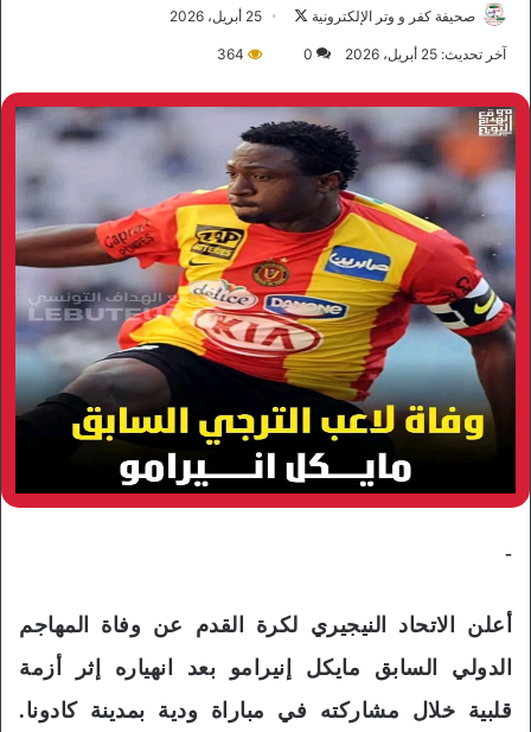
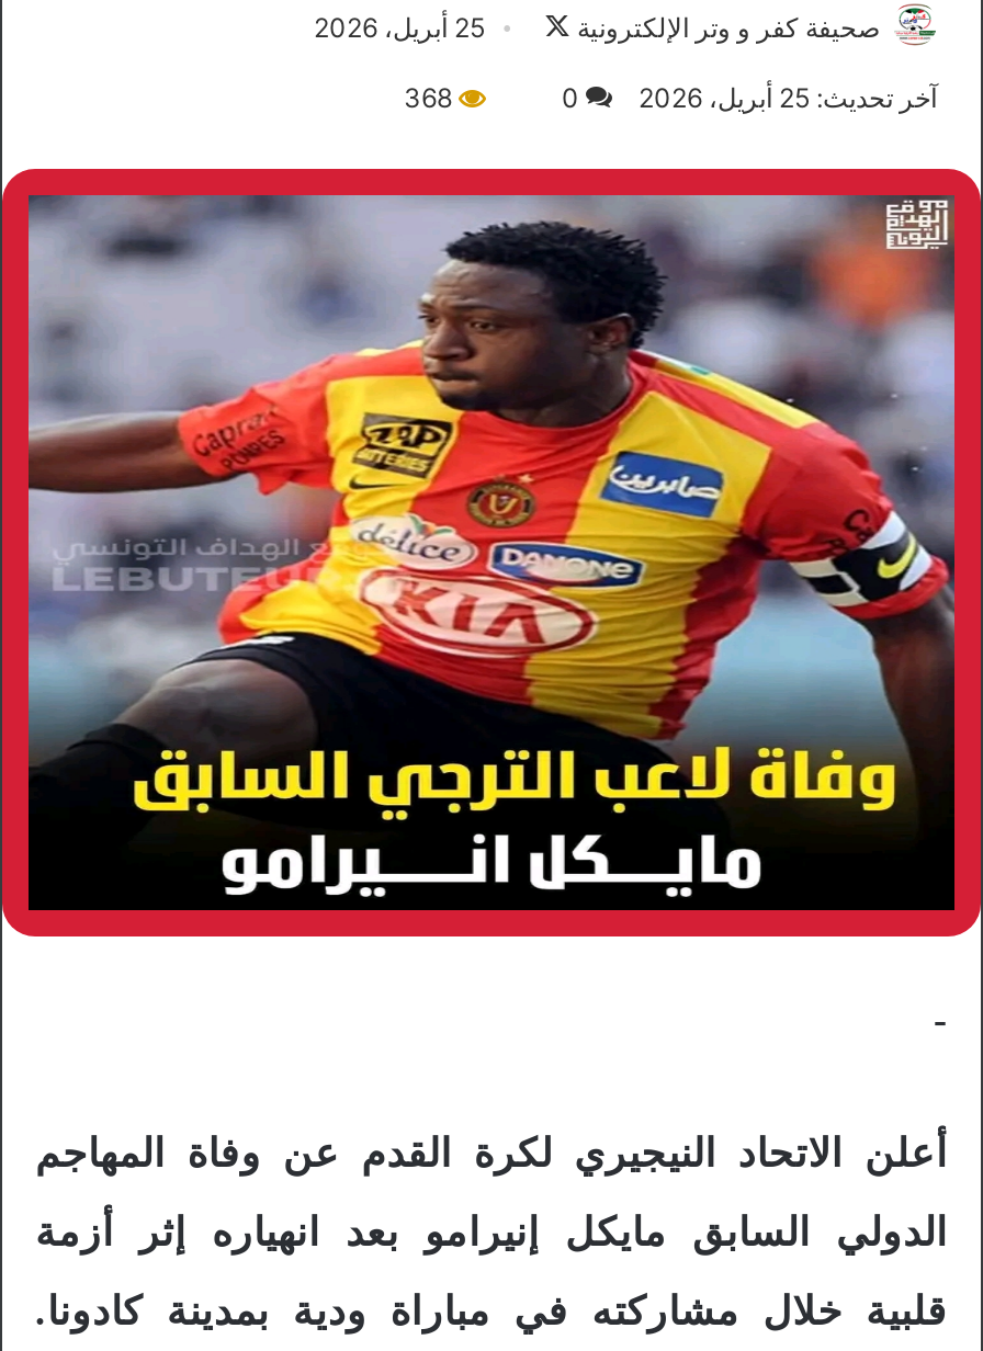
- 364
+ 368
